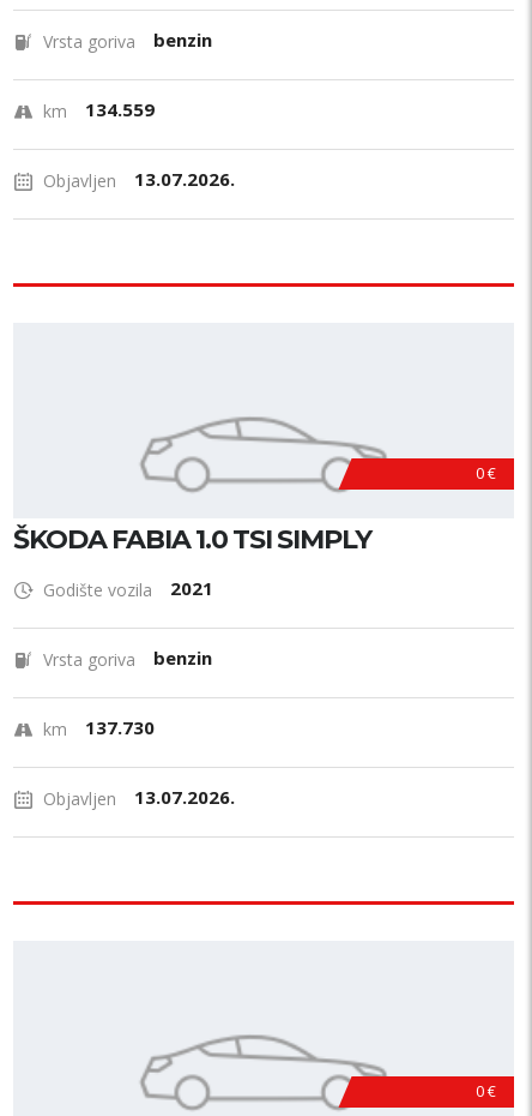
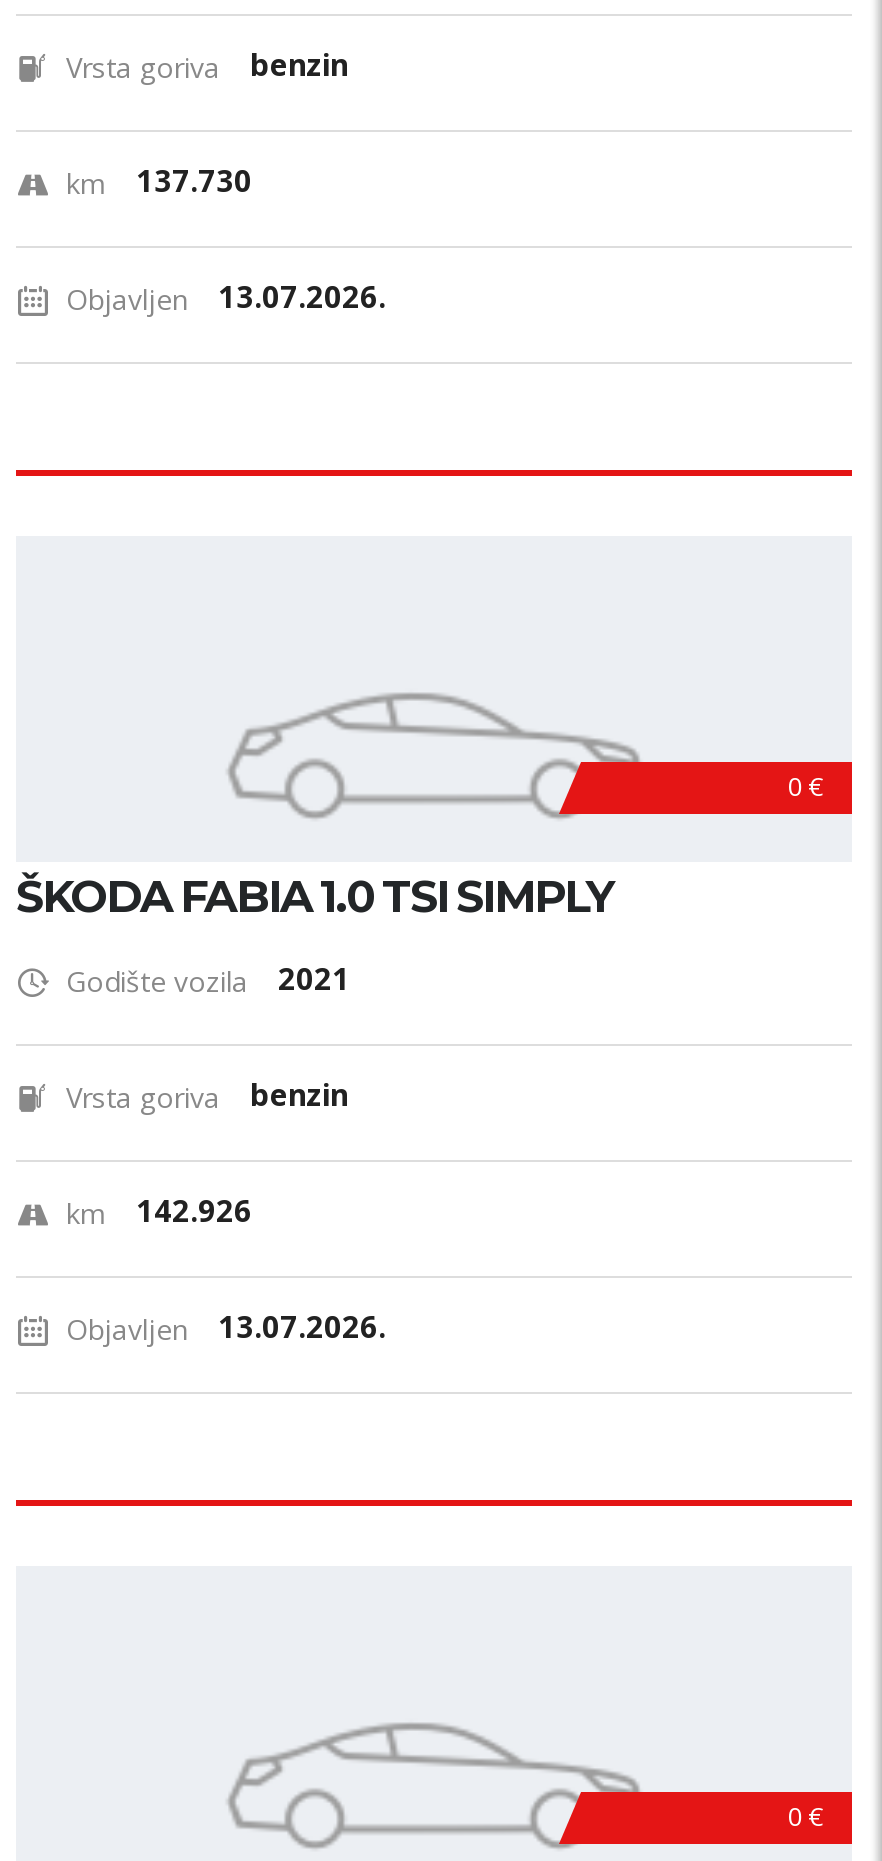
- km 134.559
+ km 137.730

- km 137.730
+ km 142.926
